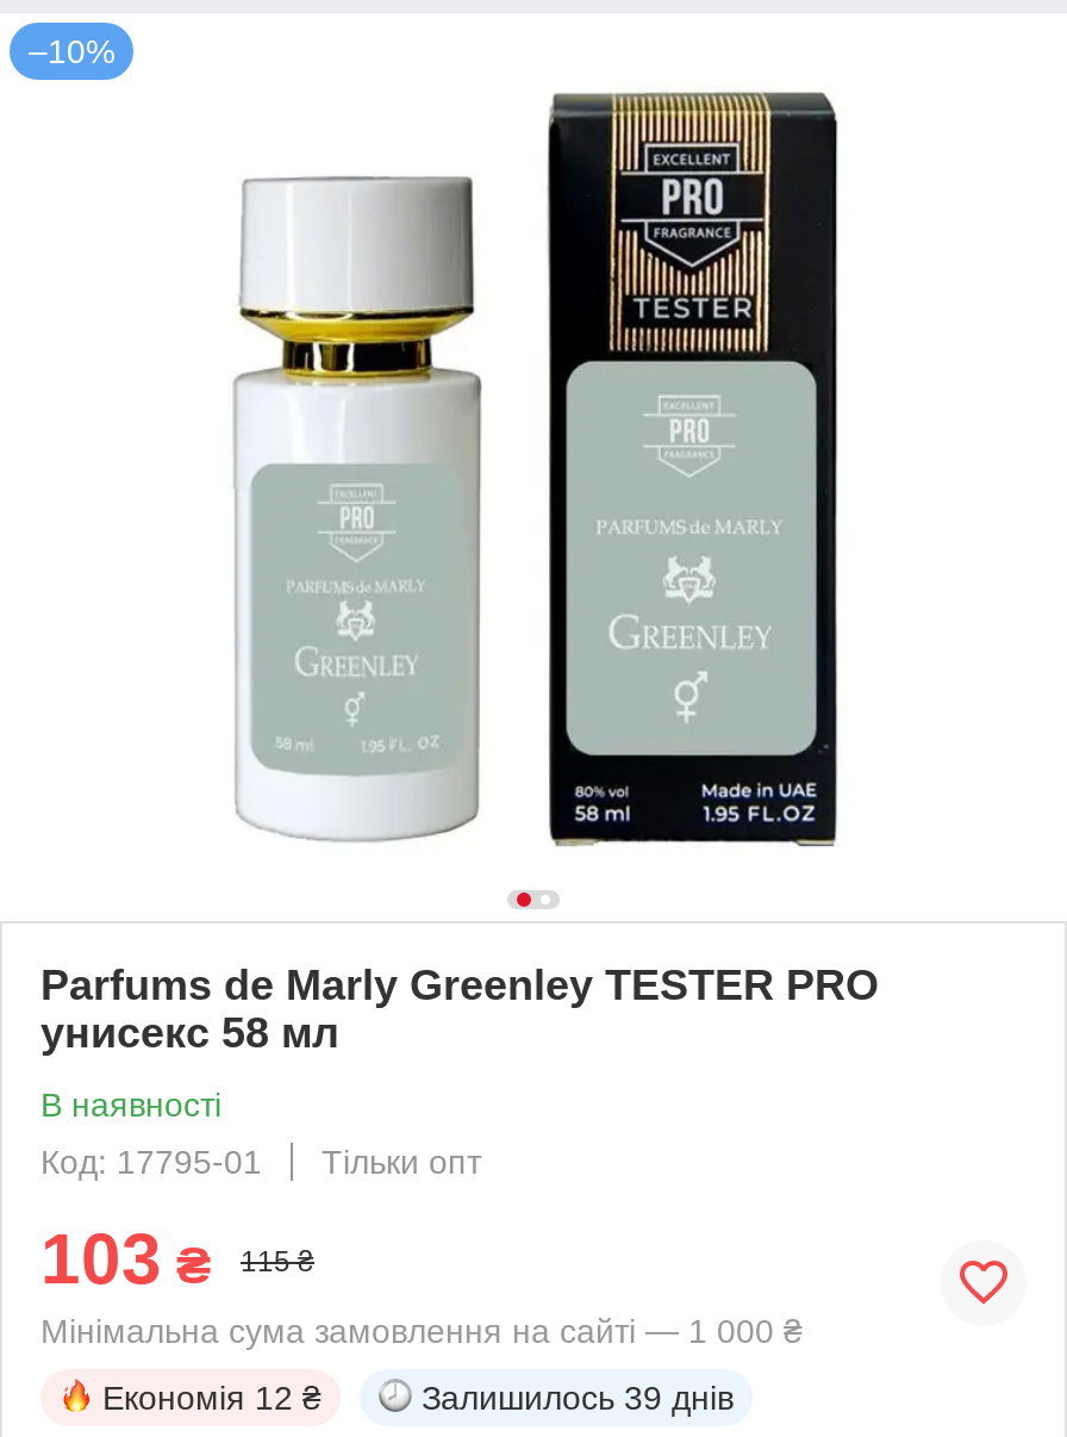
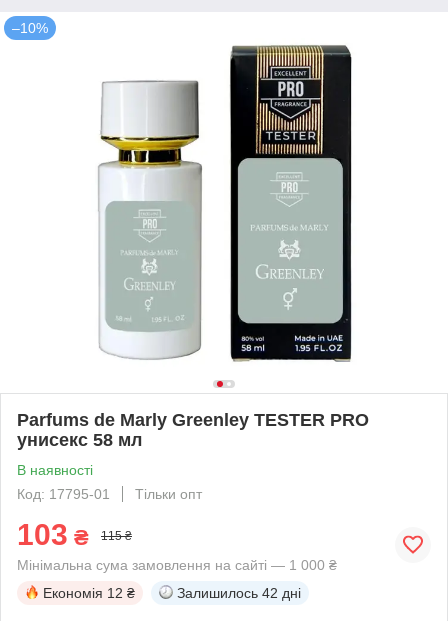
- Залишилось 39 днів
+ Залишилось 42 дні
